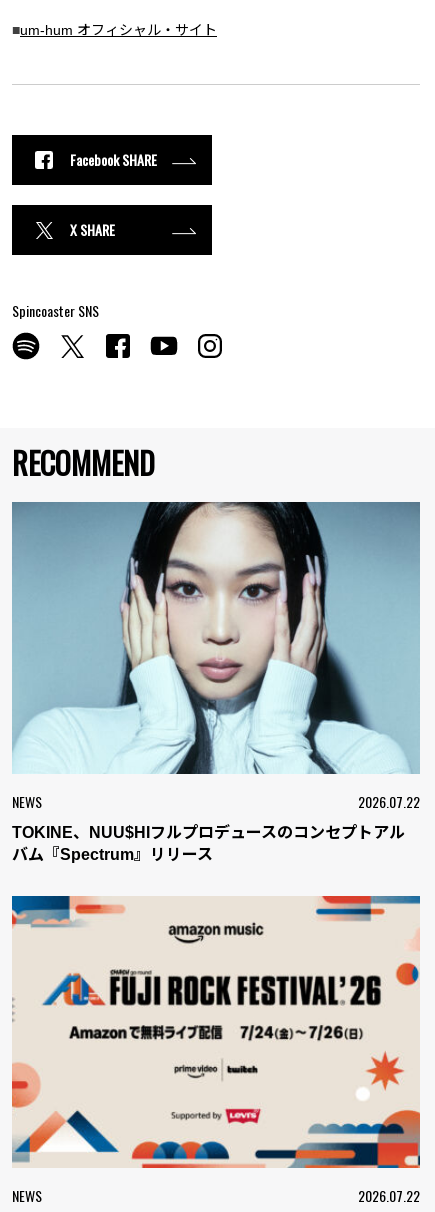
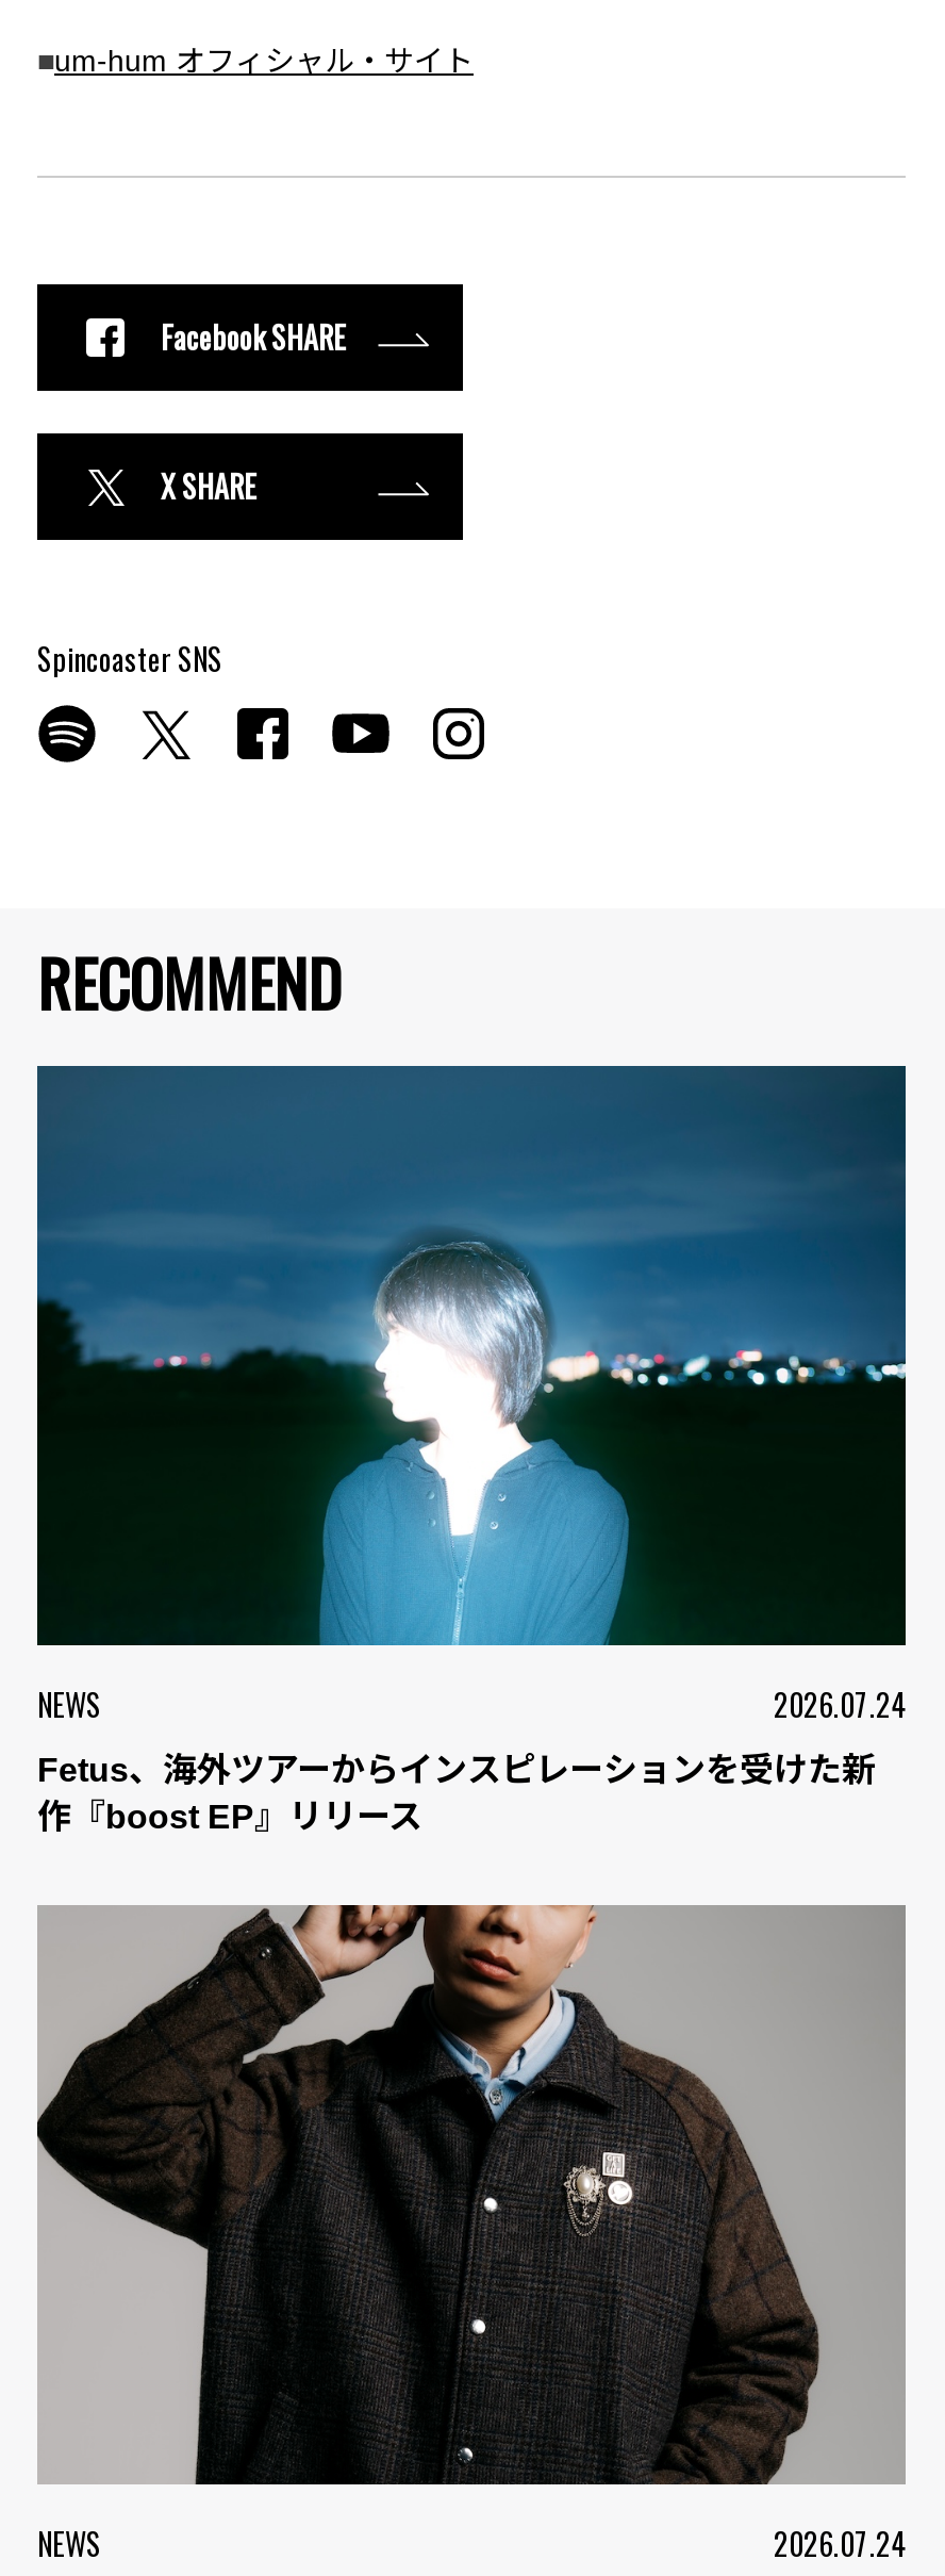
- [image]
- 2026.07.22
+ [image]
+ 2026.07.24

- TOKINE、NUU$HIフルプロデュースのコンセプトアル
- バム『Spectrum』リリース
+ Fetus、海外ツアーからインスピレーションを受けた新
+ 作『boost EP』リリース

- [image]
- 2026.07.22
+ [image]
+ 2026.07.24
